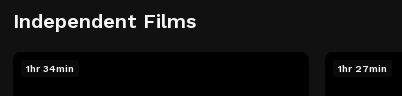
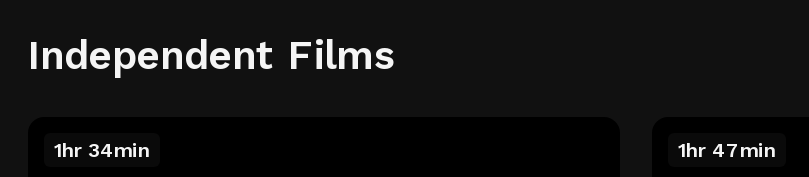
- 1hr 27min
+ 1hr 47min
